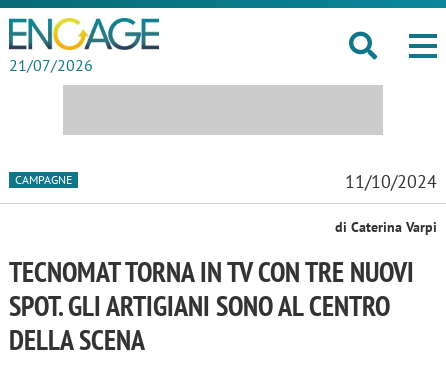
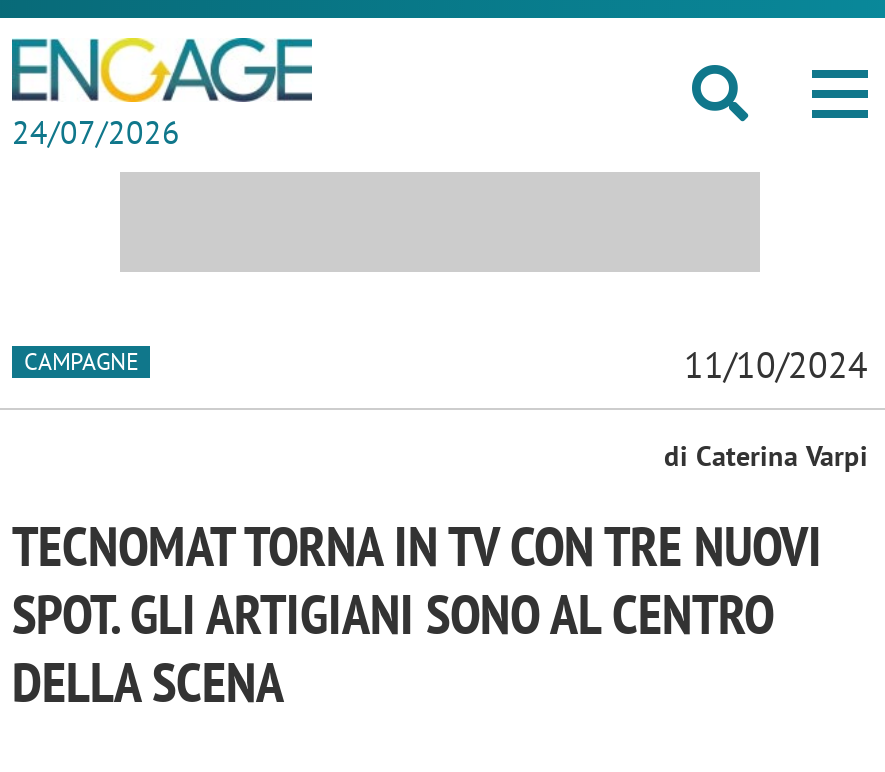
- 21/07/2026
+ 24/07/2026
